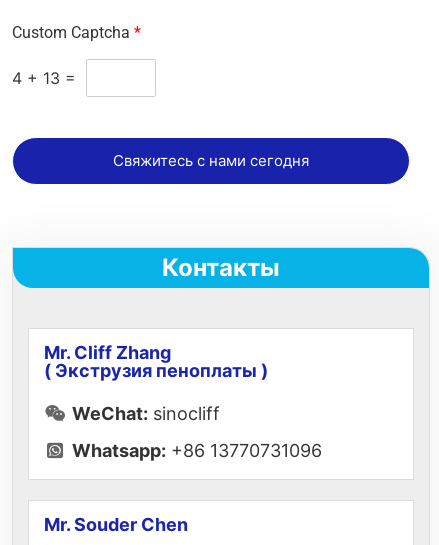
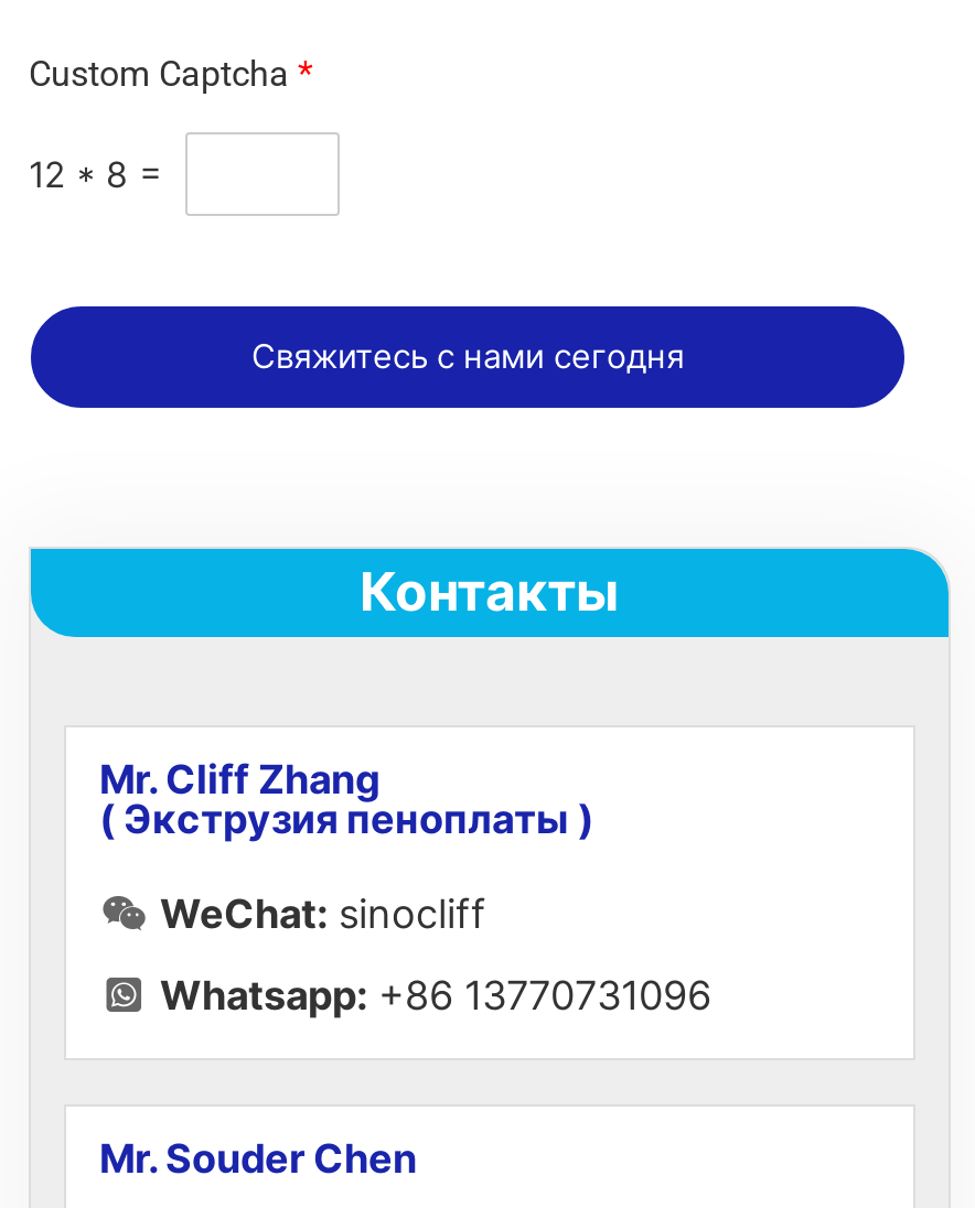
- 4 + 13 =
+ 12 * 8 =
